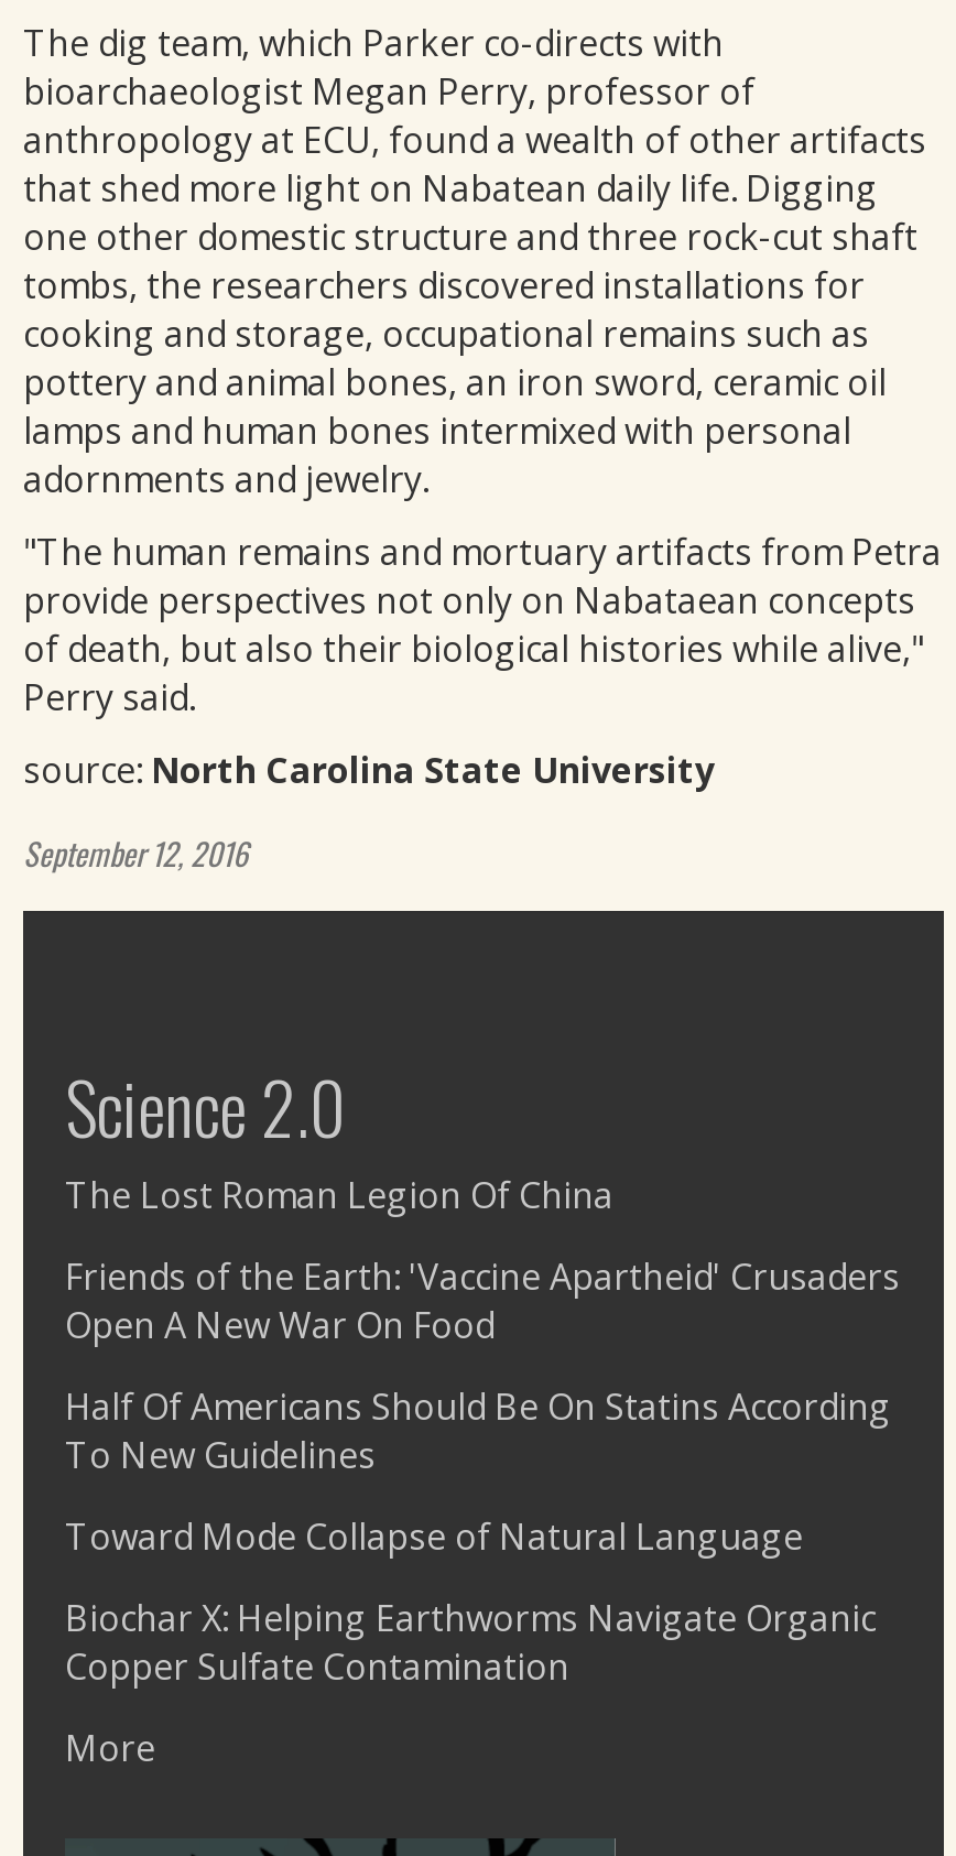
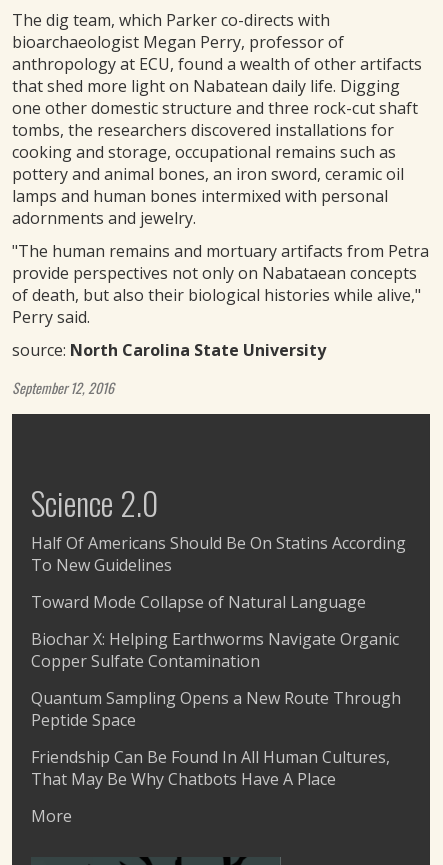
- The Lost Roman Legion Of China
- Friends of the Earth: 'Vaccine Apartheid' Crusaders
- Open A New War On Food

moved up: Half Of Americans Should Be On Statins According | To New Guidelines | Toward Mode Collapse of Natural Language | Biochar X: Helping Earthworms Navigate Organic | Copper Sulfate Contamination

+ Quantum Sampling Opens a New Route Through
+ Peptide Space
+ Friendship Can Be Found In All Human Cultures,
+ That May Be Why Chatbots Have A Place
